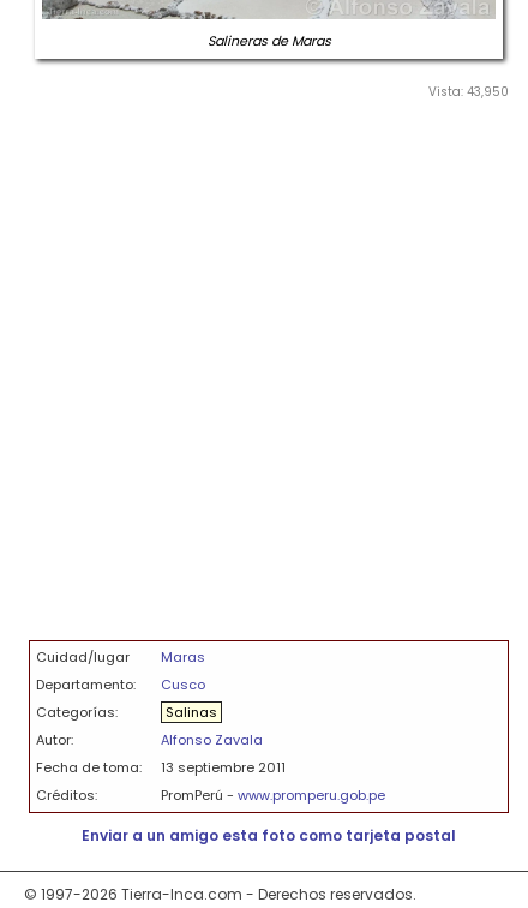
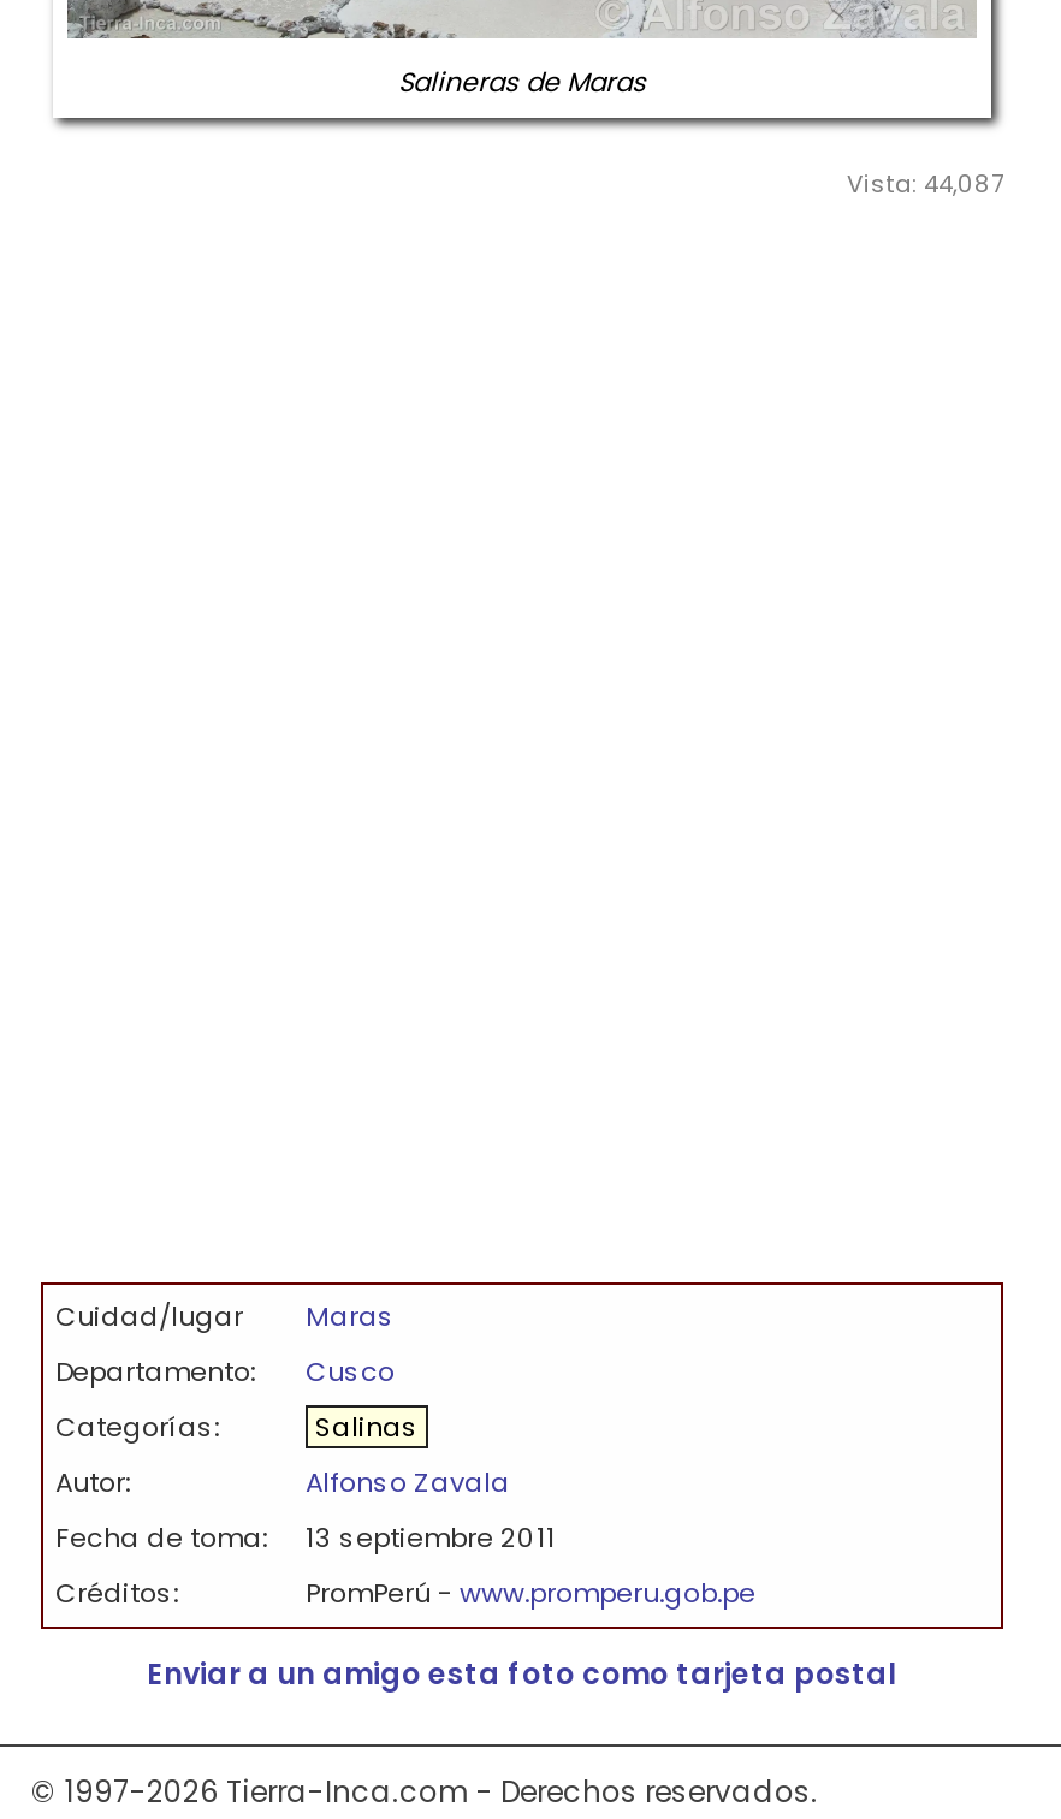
- Vista: 43,950
+ Vista: 44,087
